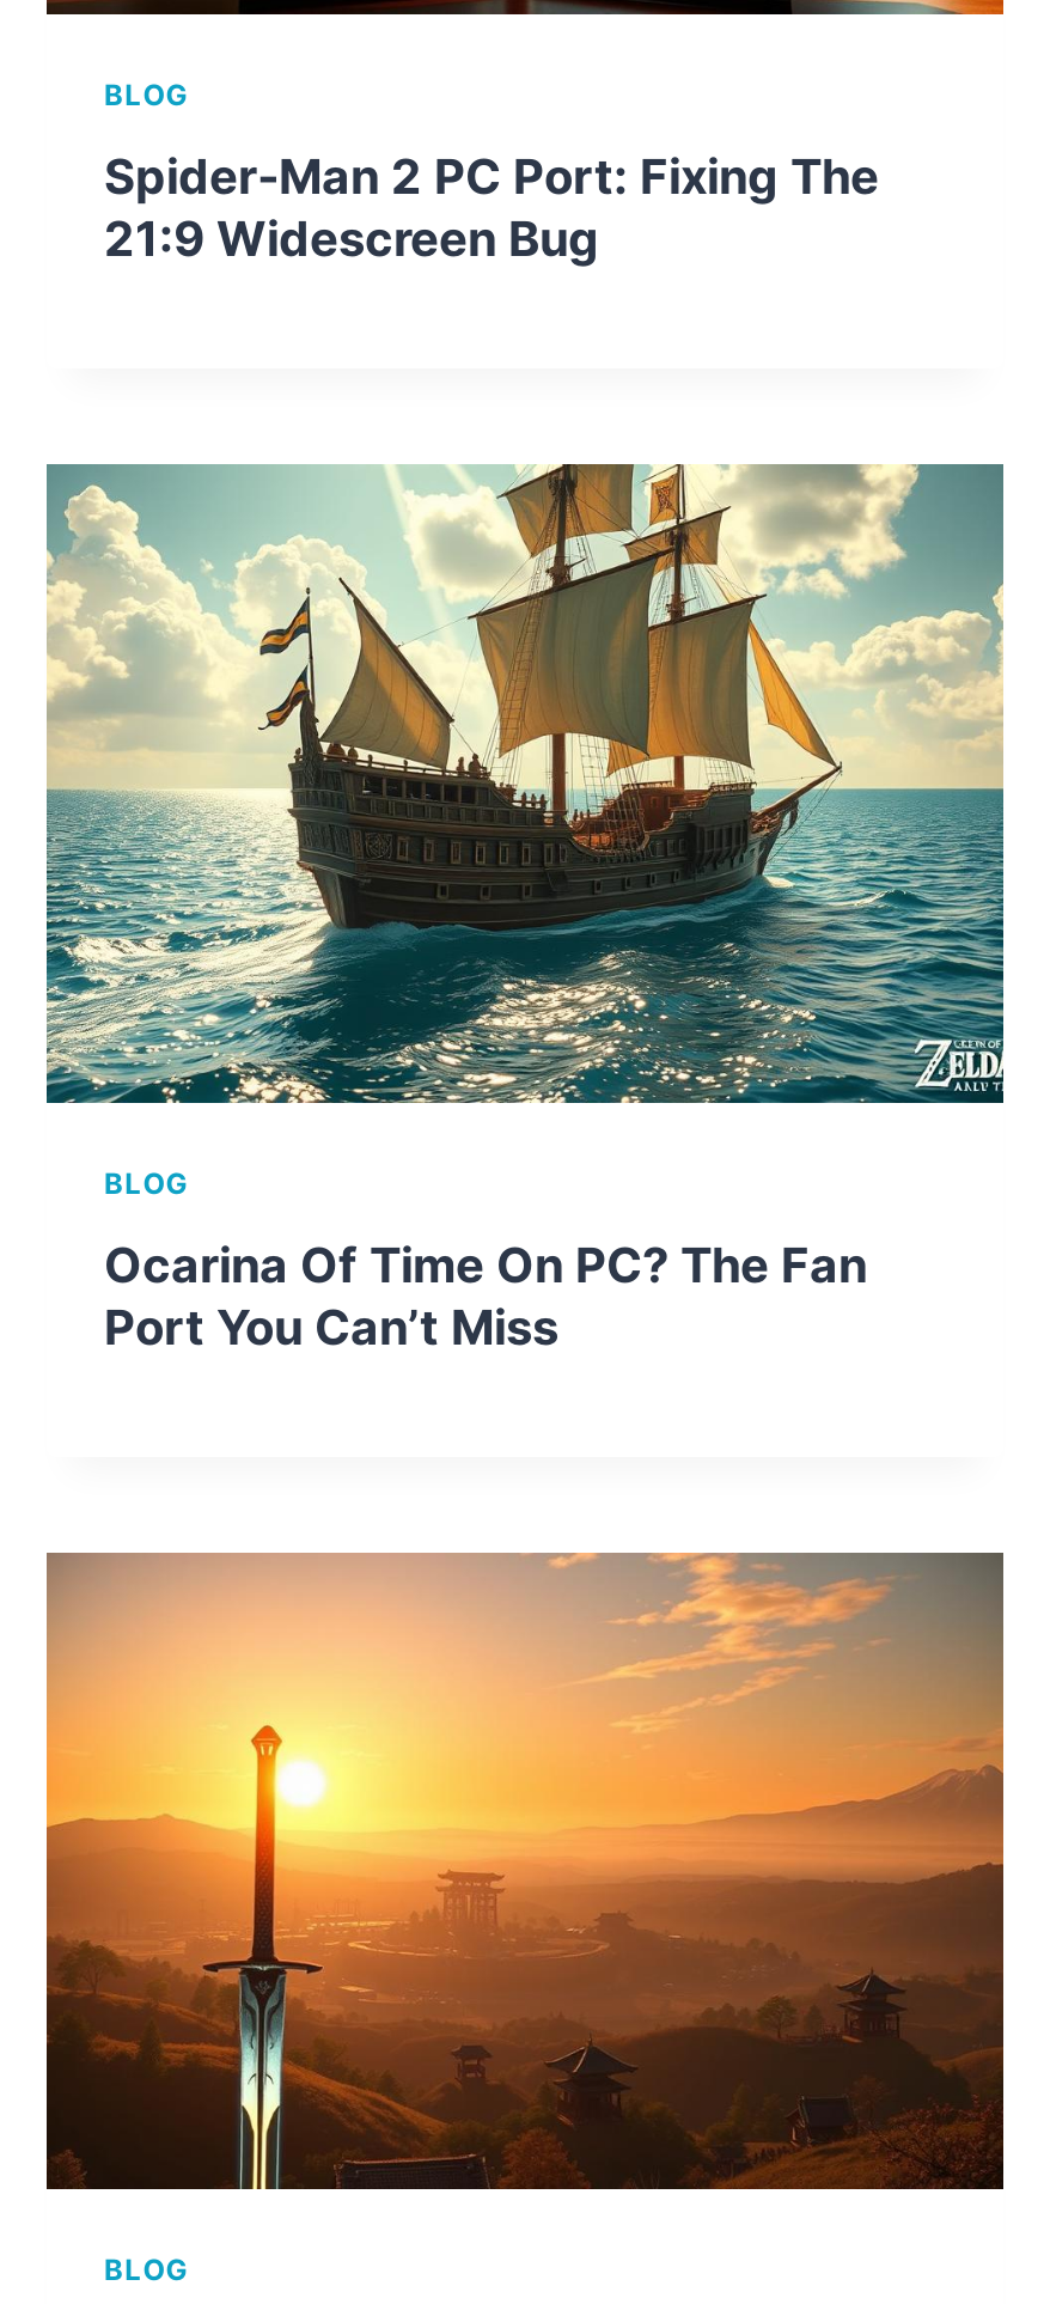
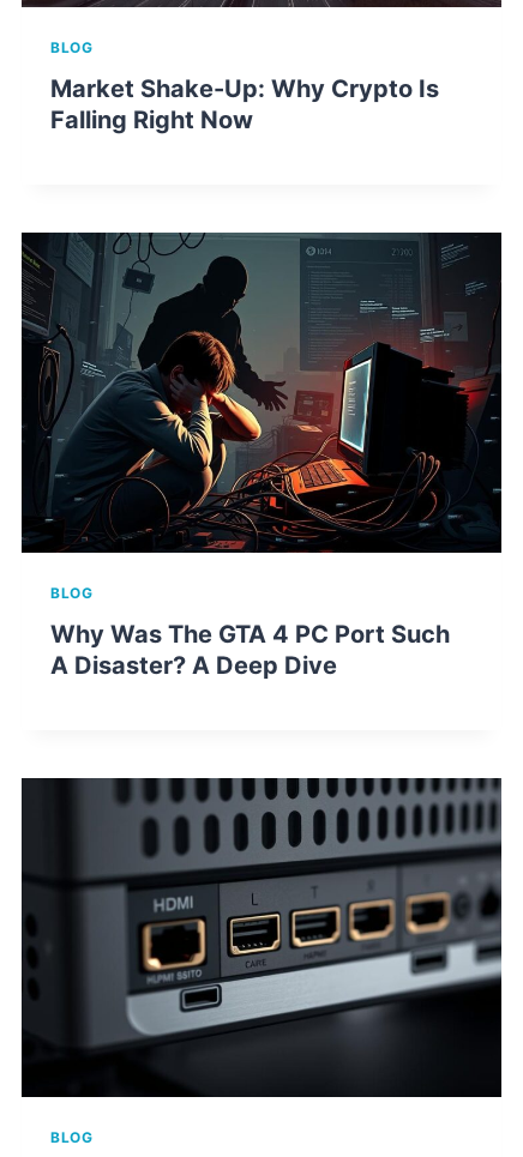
- Spider-Man 2 PC Port: Fixing The
- 21:9 Widescreen Bug
+ Market Shake-Up: Why Crypto Is
+ Falling Right Now

- [image]
+ [image]

- Ocarina Of Time On PC? The Fan
- Port You Can’t Miss
+ Why Was The GTA 4 PC Port Such
+ A Disaster? A Deep Dive

- [image]
+ [image]
